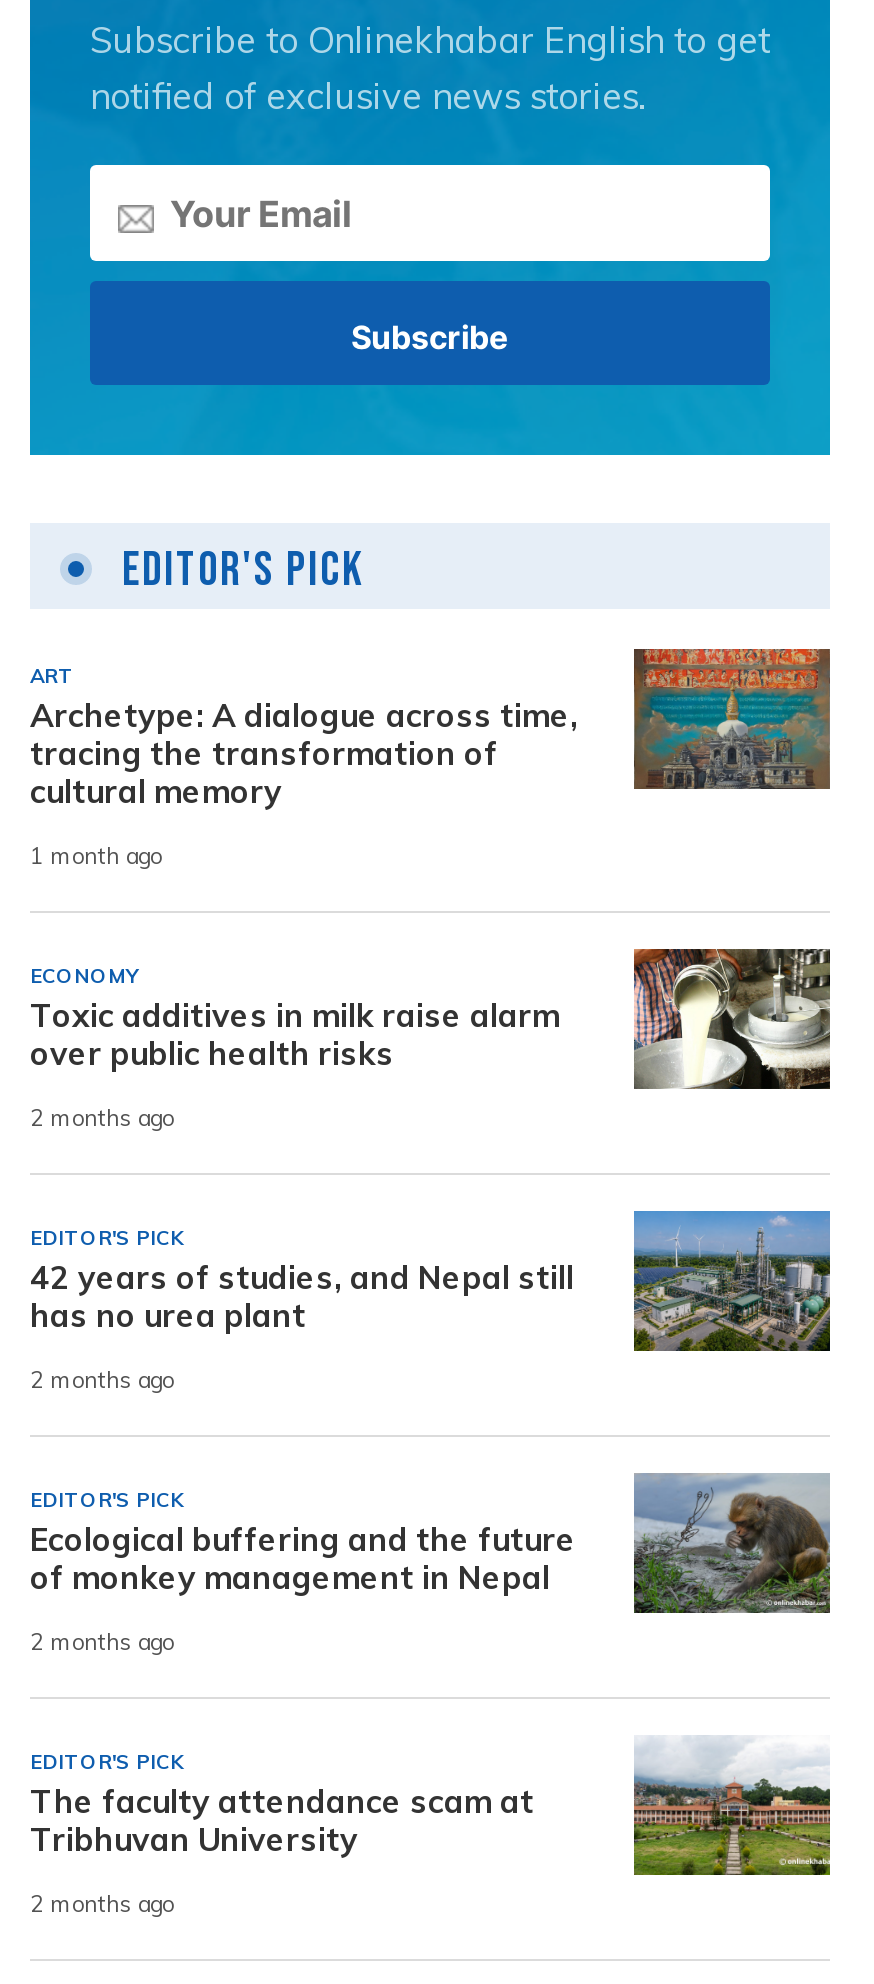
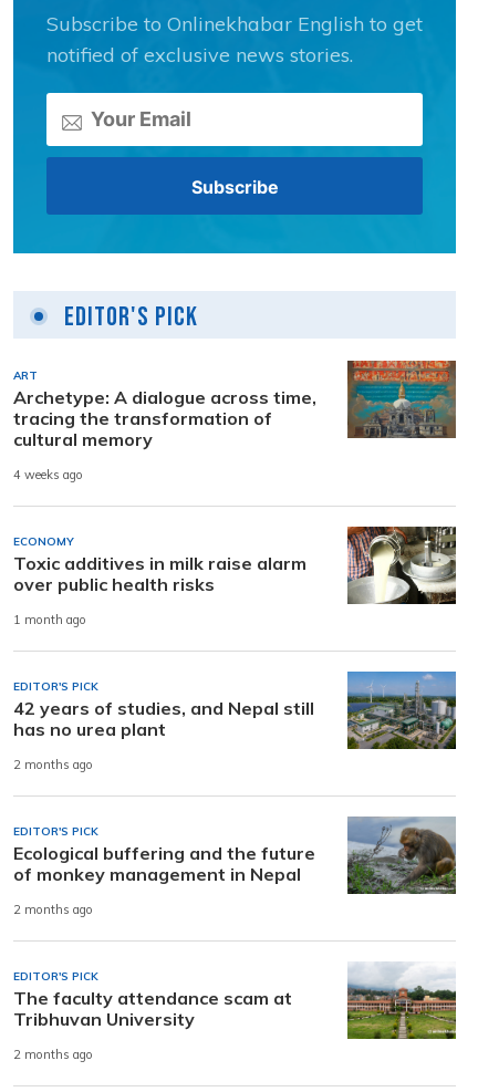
- 1 month ago
+ 4 weeks ago

- 2 months ago
+ 1 month ago
